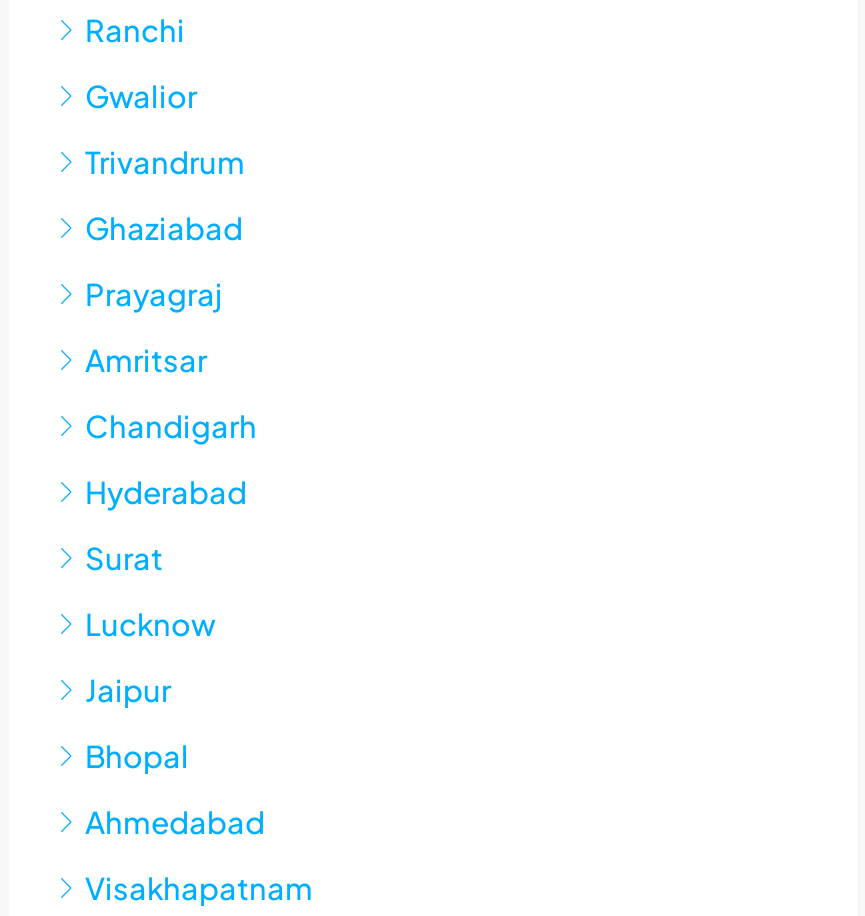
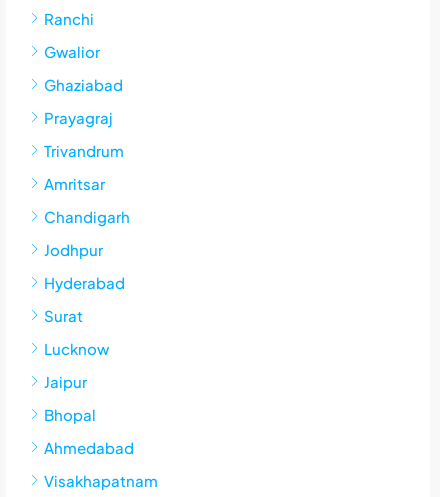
moved down: Trivandrum

moved up: Ghaziabad | Prayagraj

+ Jodhpur
